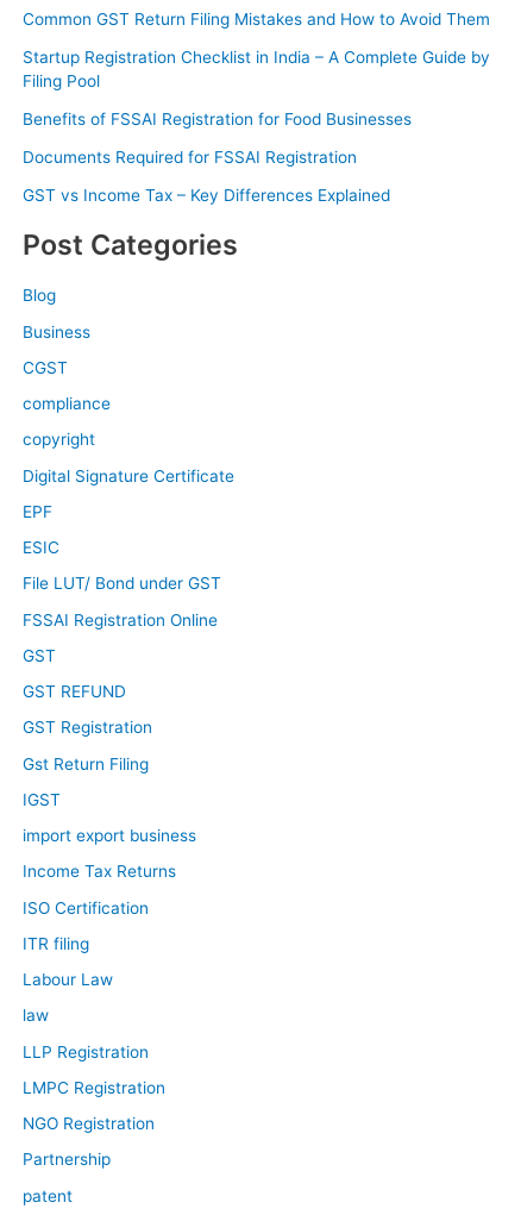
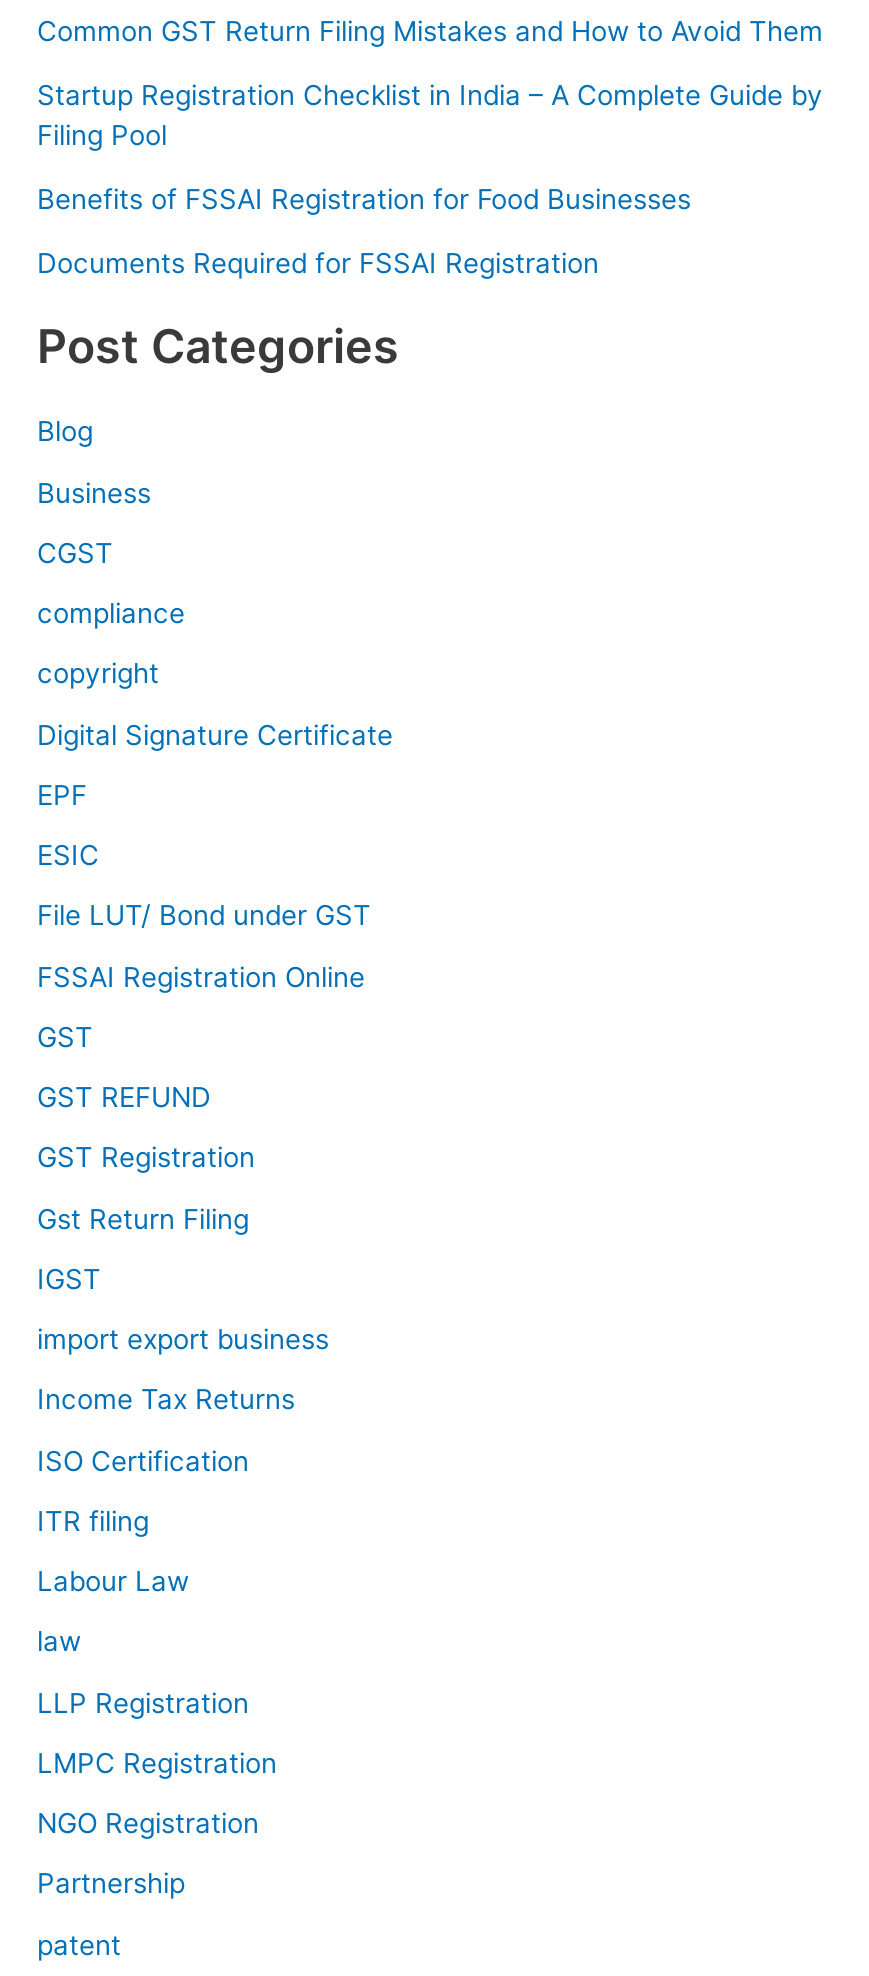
- GST vs Income Tax – Key Differences Explained
